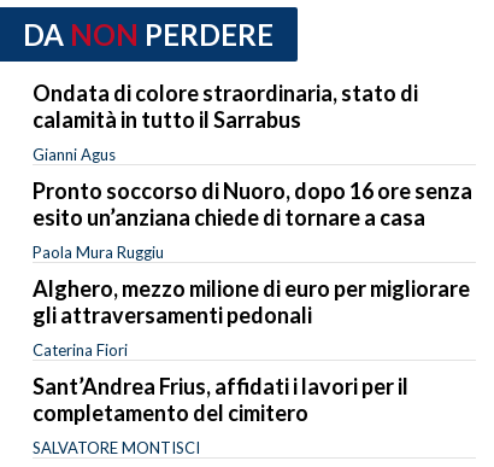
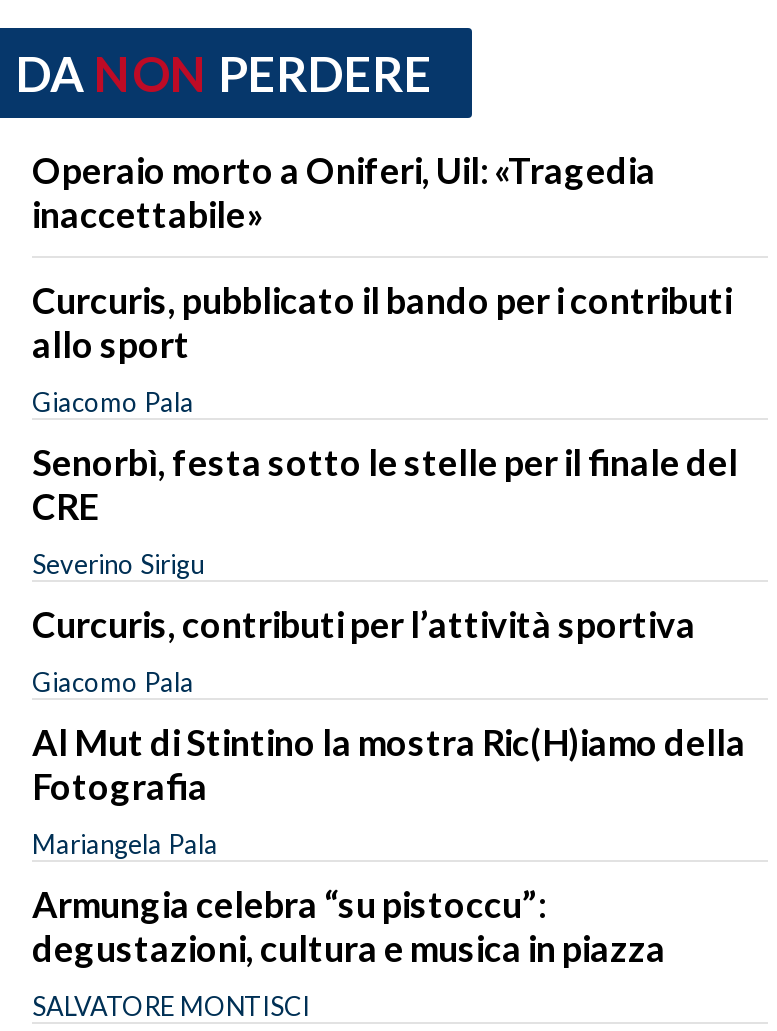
- Ondata di colore straordinaria, stato di
- calamità in tutto il Sarrabus
- Gianni Agus
- Pronto soccorso di Nuoro, dopo 16 ore senza
- esito un’anziana chiede di tornare a casa
- Paola Mura Ruggiu
- Alghero, mezzo milione di euro per migliorare
- gli attraversamenti pedonali
- Caterina Fiori
- Sant’Andrea Frius, affidati i lavori per il
- completamento del cimitero
+ Operaio morto a Oniferi, Uil: «Tragedia
+ inaccettabile»
+ Curcuris, pubblicato il bando per i contributi
+ allo sport
+ Giacomo Pala
+ Senorbì, festa sotto le stelle per il finale del
+ CRE
+ Severino Sirigu
+ Curcuris, contributi per l’attività sportiva
+ Giacomo Pala
+ Al Mut di Stintino la mostra Ric(H)iamo della
+ Fotografia
+ Mariangela Pala
+ Armungia celebra “su pistoccu”:
+ degustazioni, cultura e musica in piazza
